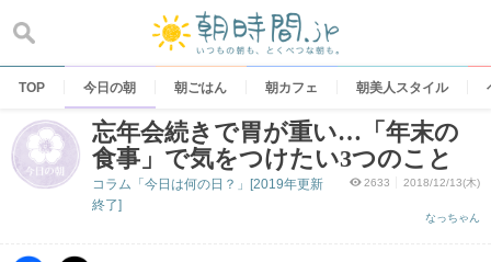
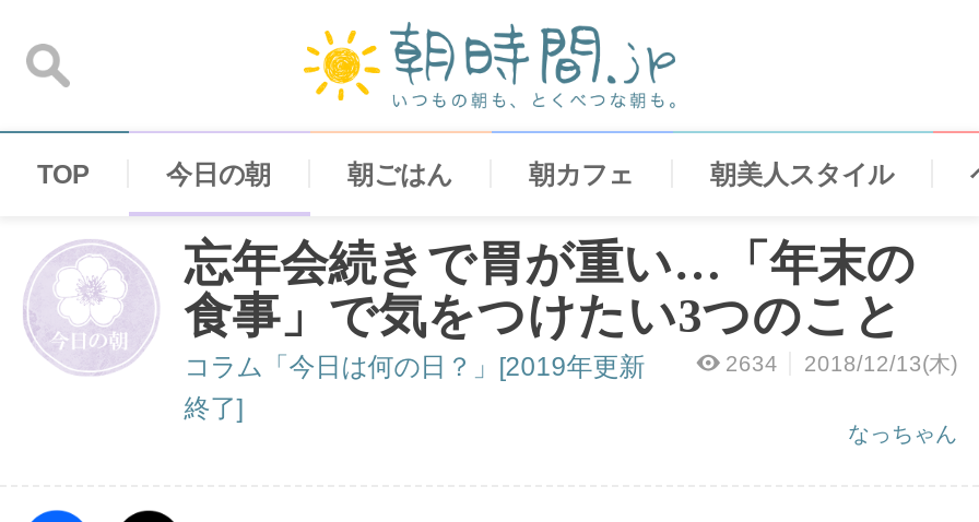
- 2633 2018/12/13(木)
+ 2634 2018/12/13(木)
